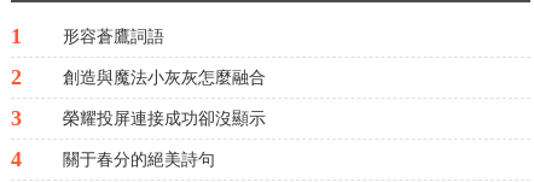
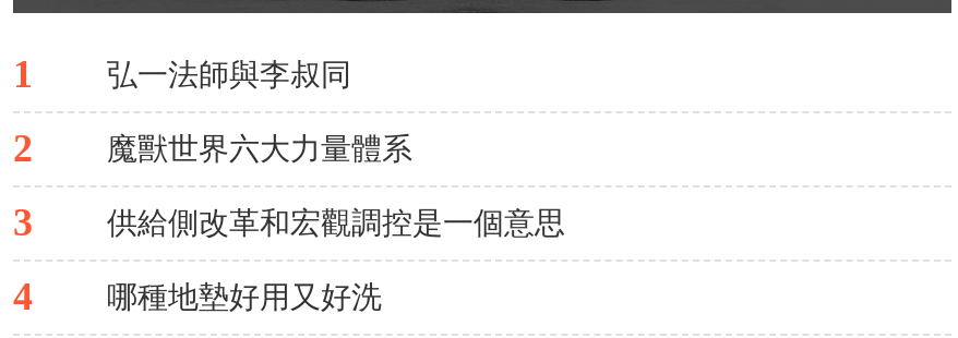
- 形容蒼鷹詞語
+ 弘一法師與李叔同

- 創造與魔法小灰灰怎麼融合
+ 魔獸世界六大力量體系

- 榮耀投屏連接成功卻沒顯示
+ 供給側改革和宏觀調控是一個意思

- 關于春分的絕美詩句
+ 哪種地墊好用又好洗
